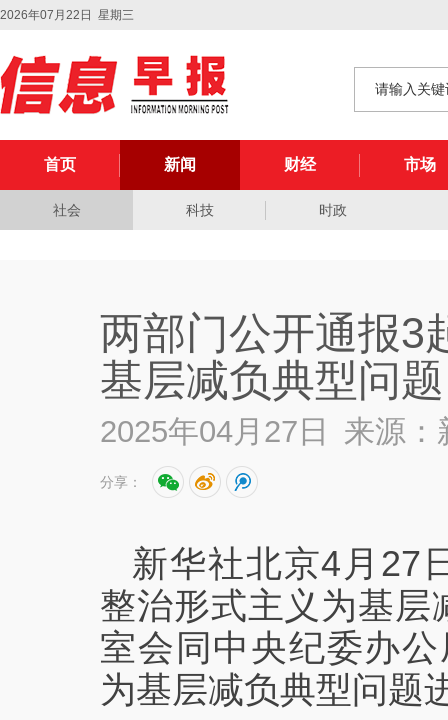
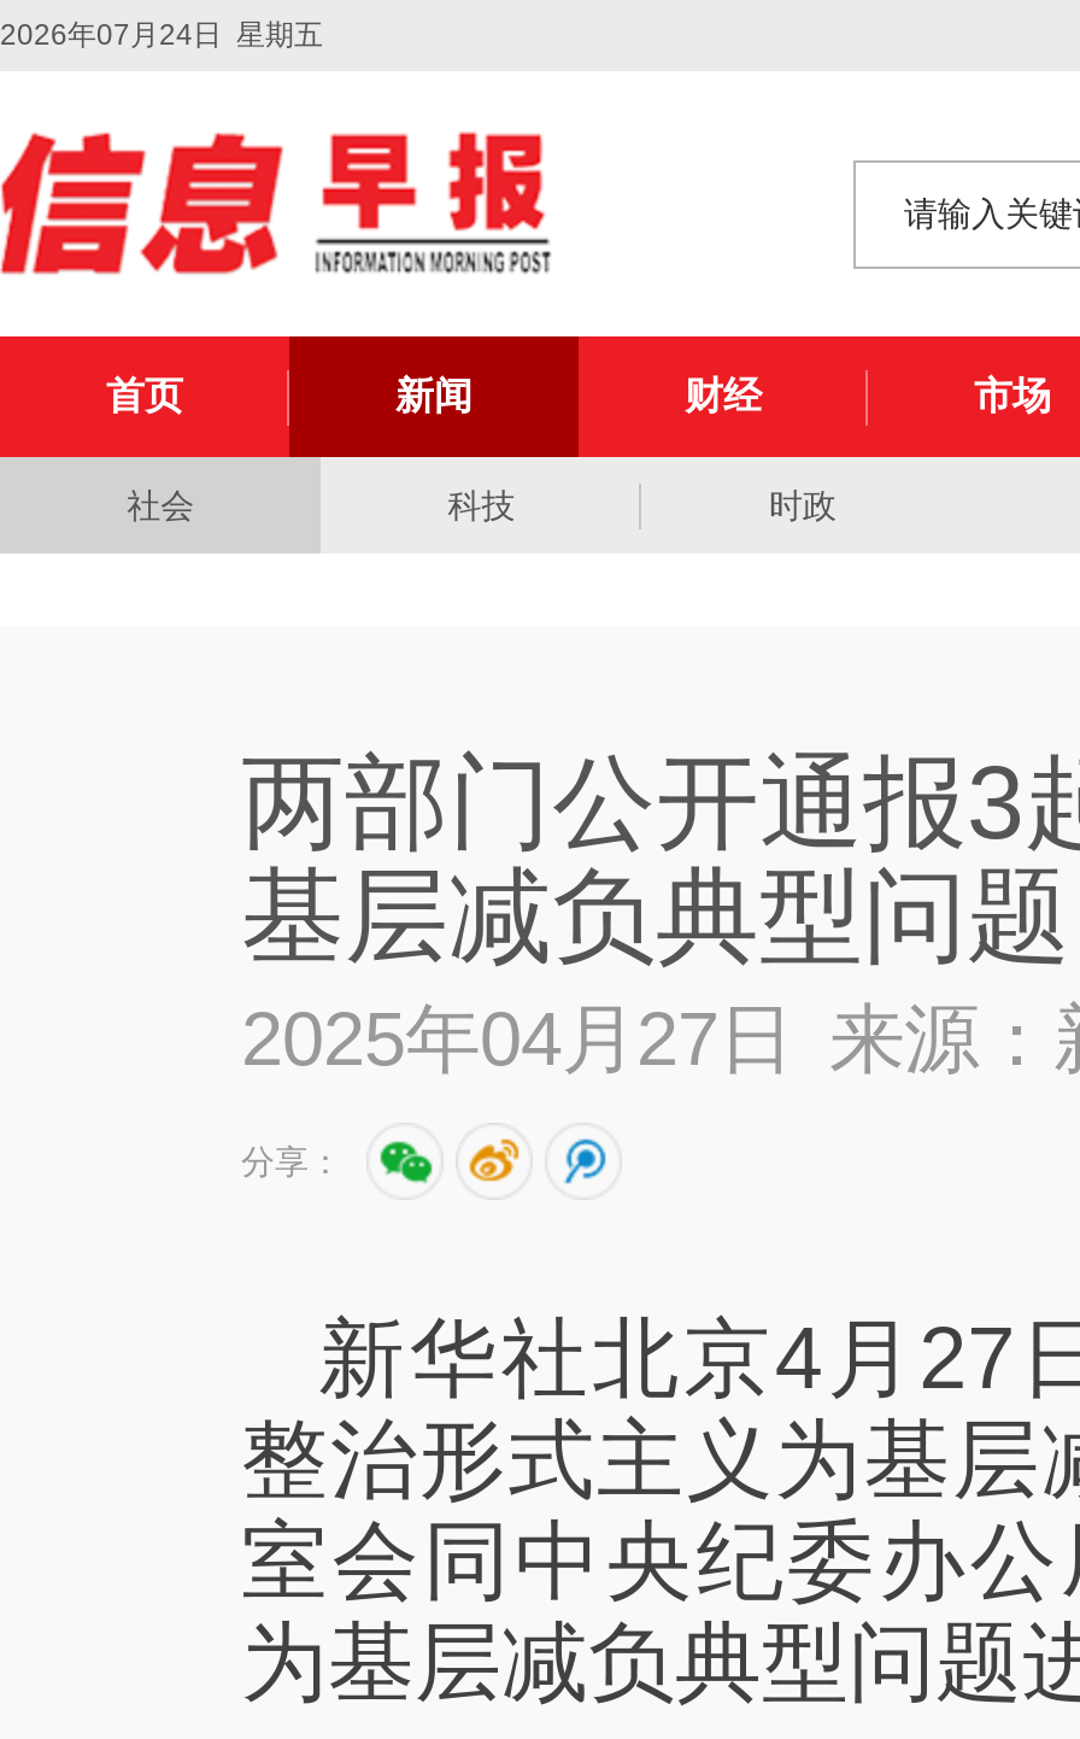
- 2026年07月22日 星期三
+ 2026年07月24日 星期五
